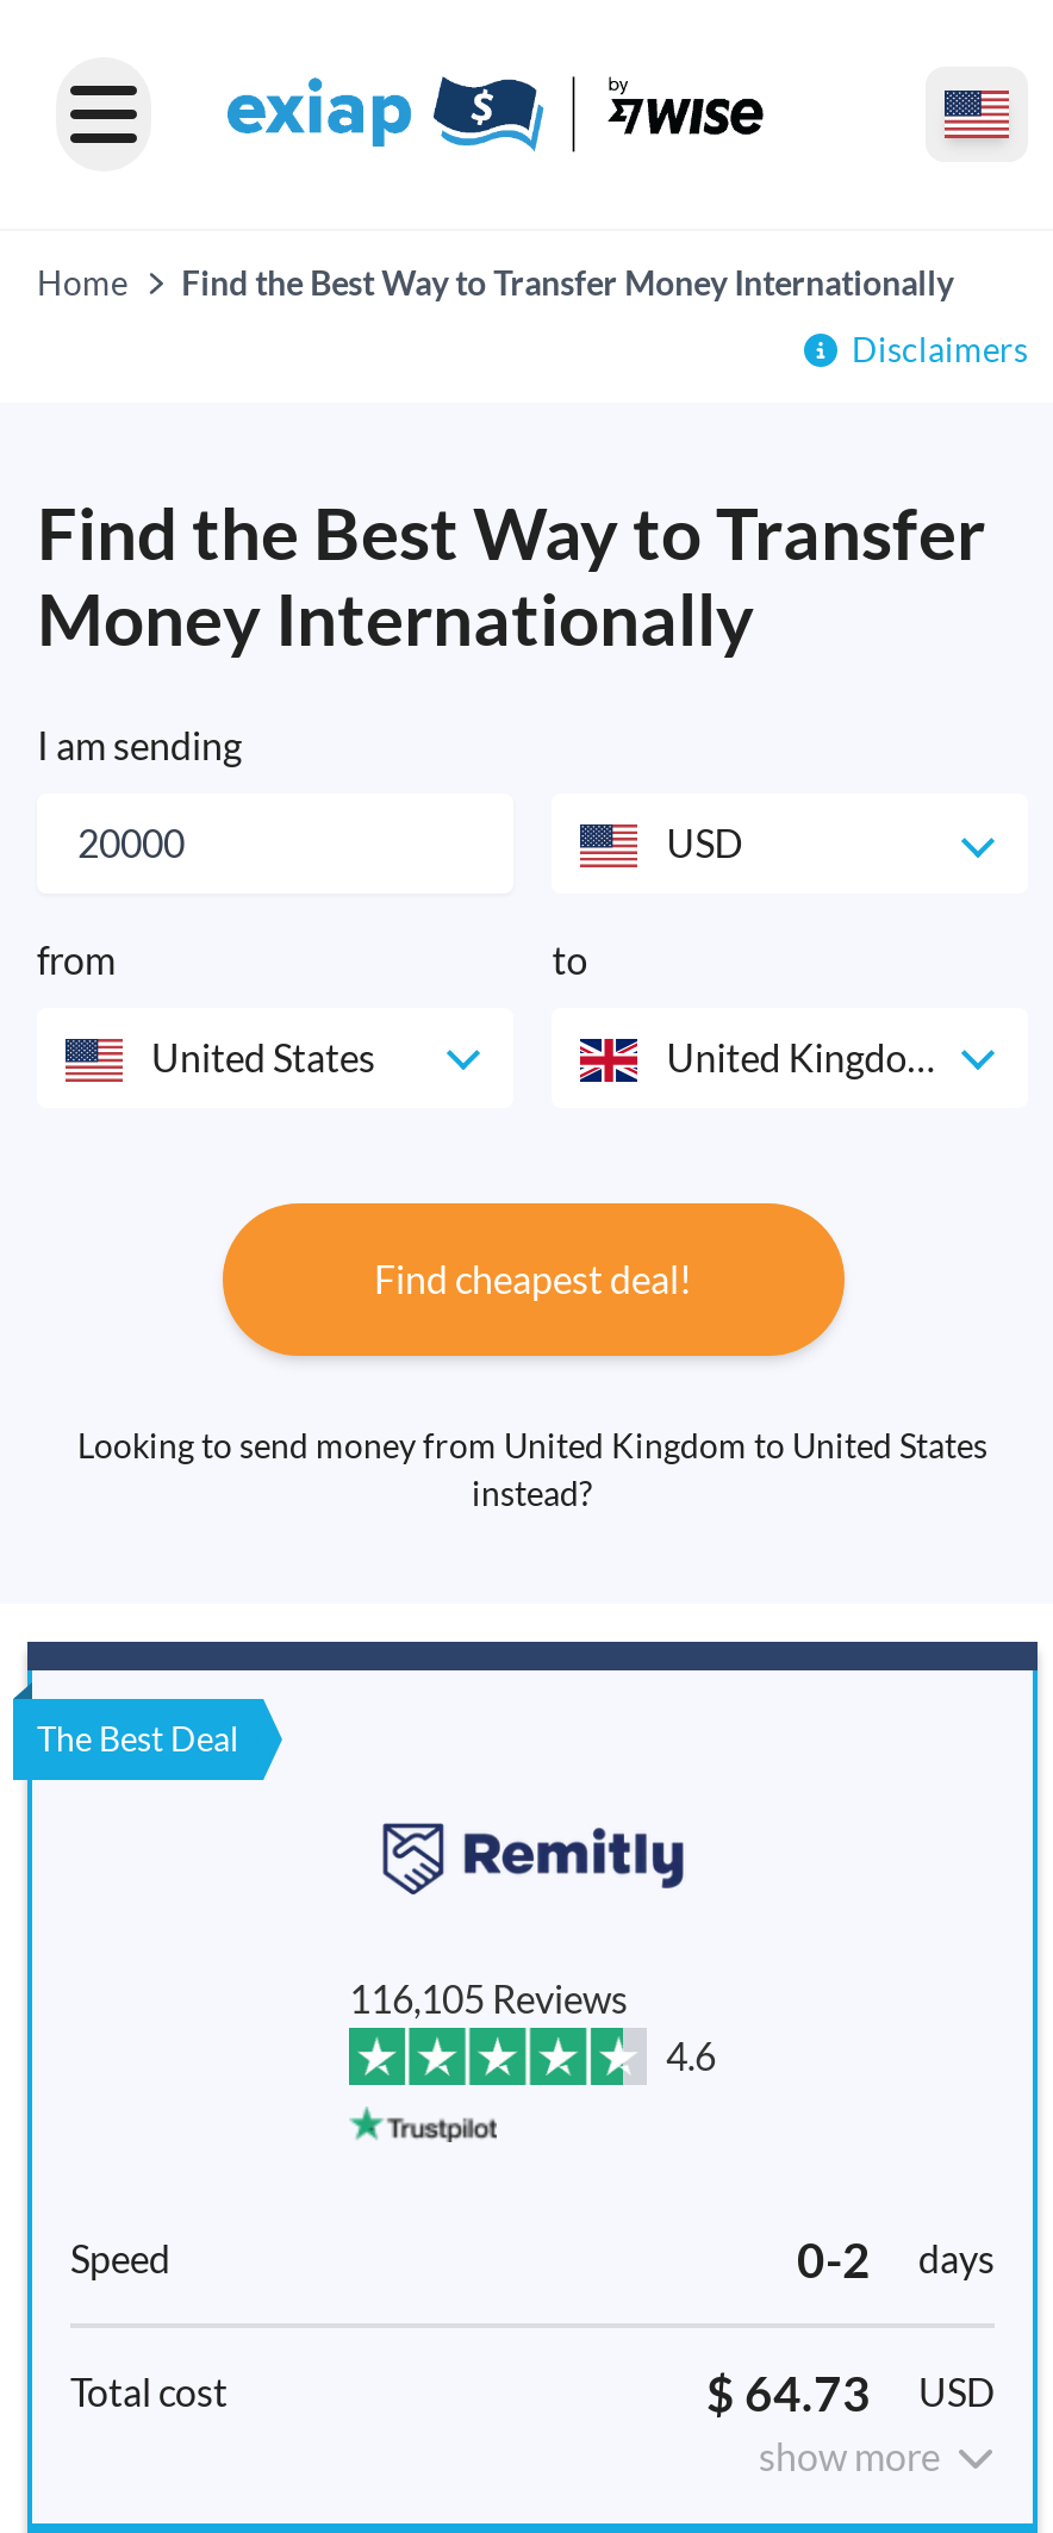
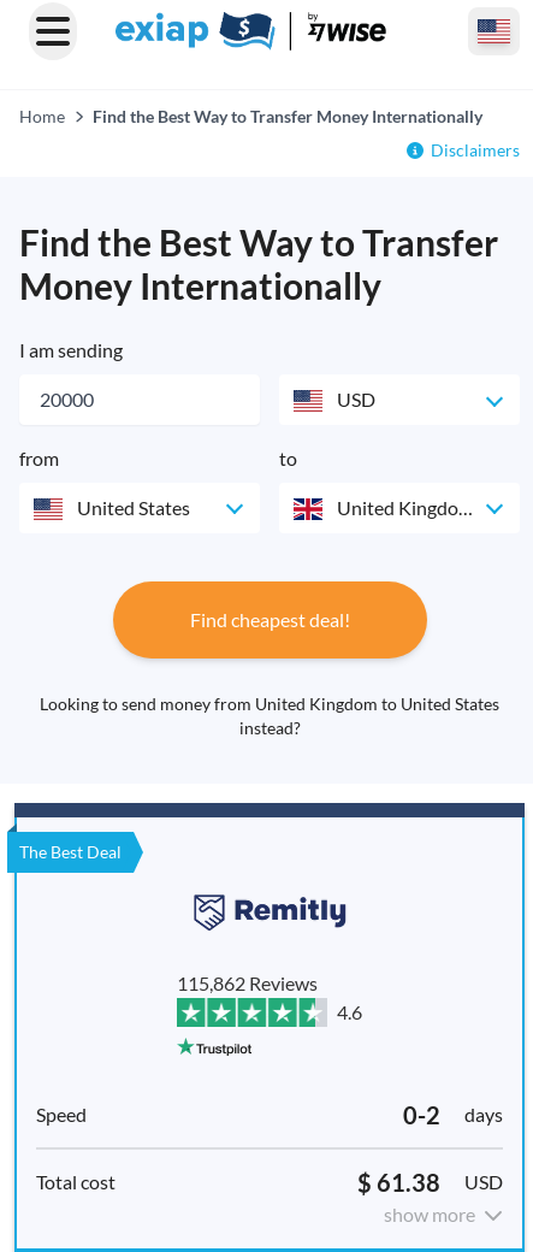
- 116,105 Reviews
+ 115,862 Reviews

- $ 64.73 USD
+ $ 61.38 USD
